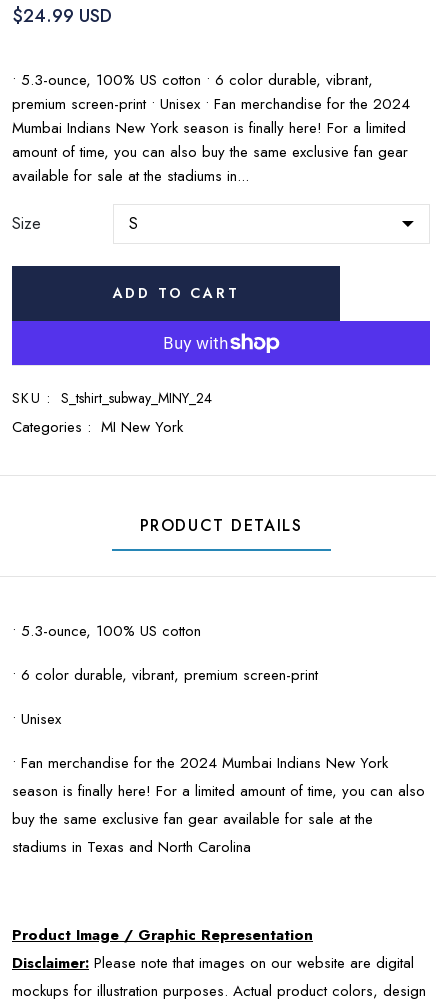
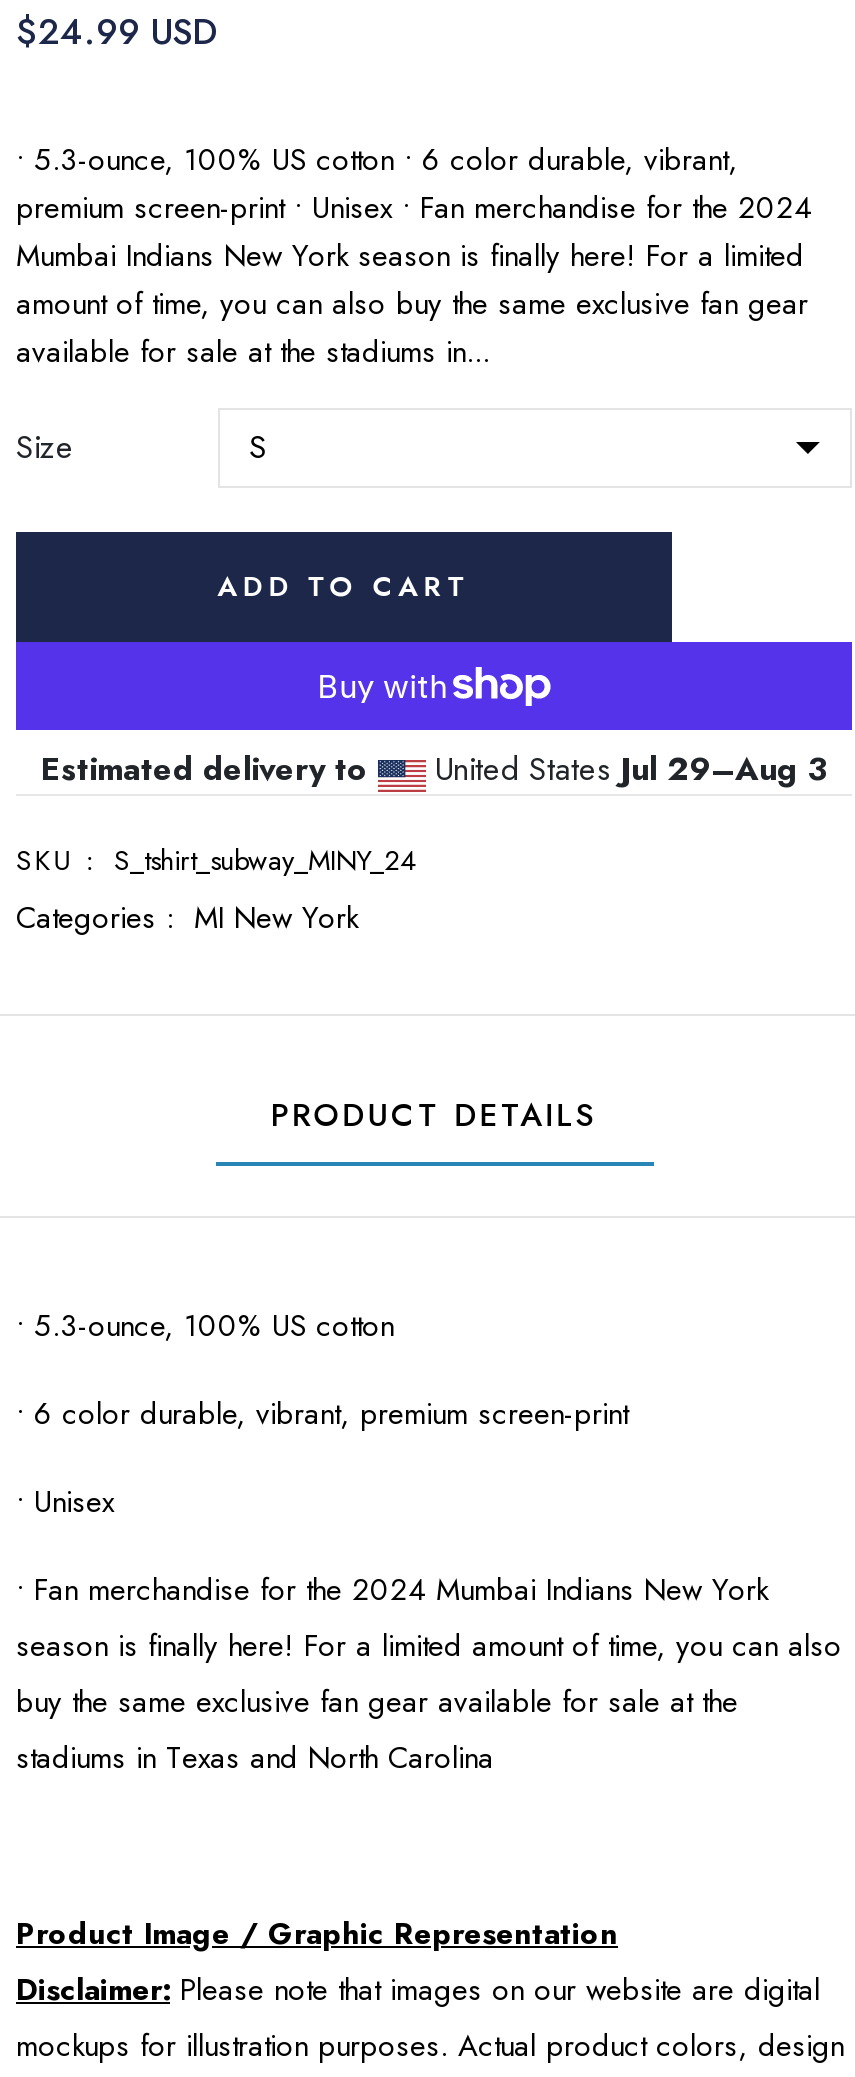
+ Estimated delivery to
+ United States Jul 29–Aug 3
